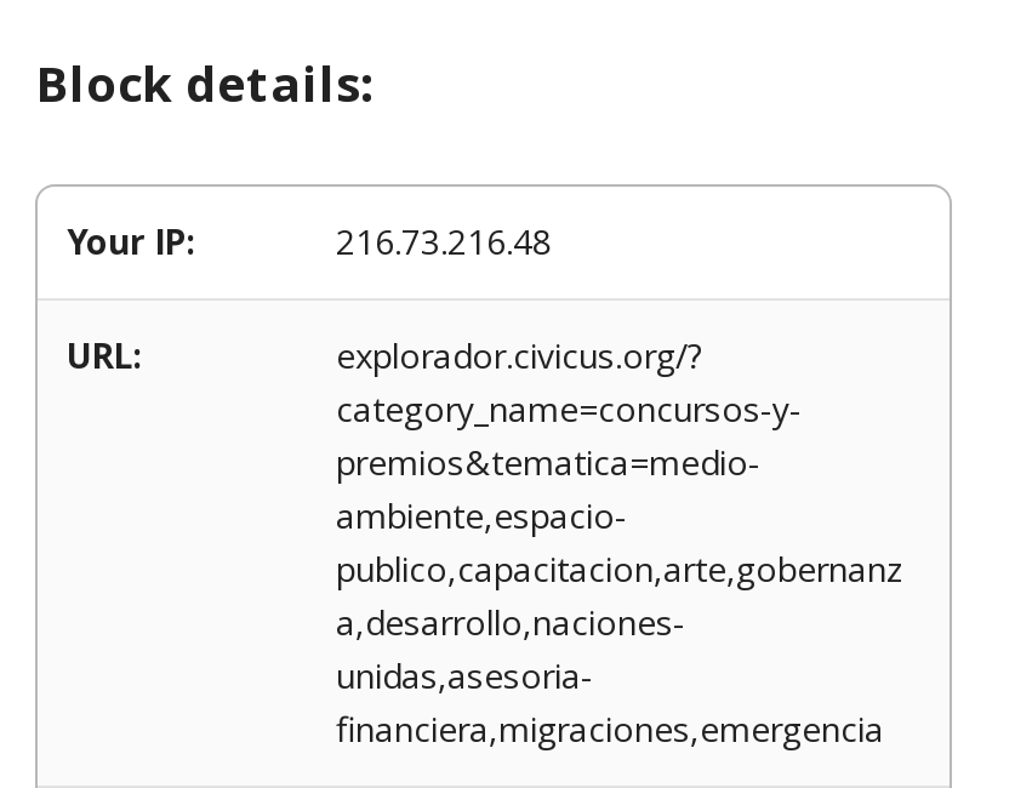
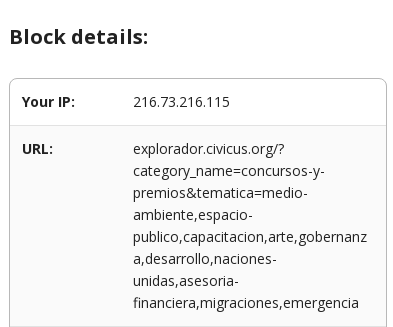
- 216.73.216.48
+ 216.73.216.115
